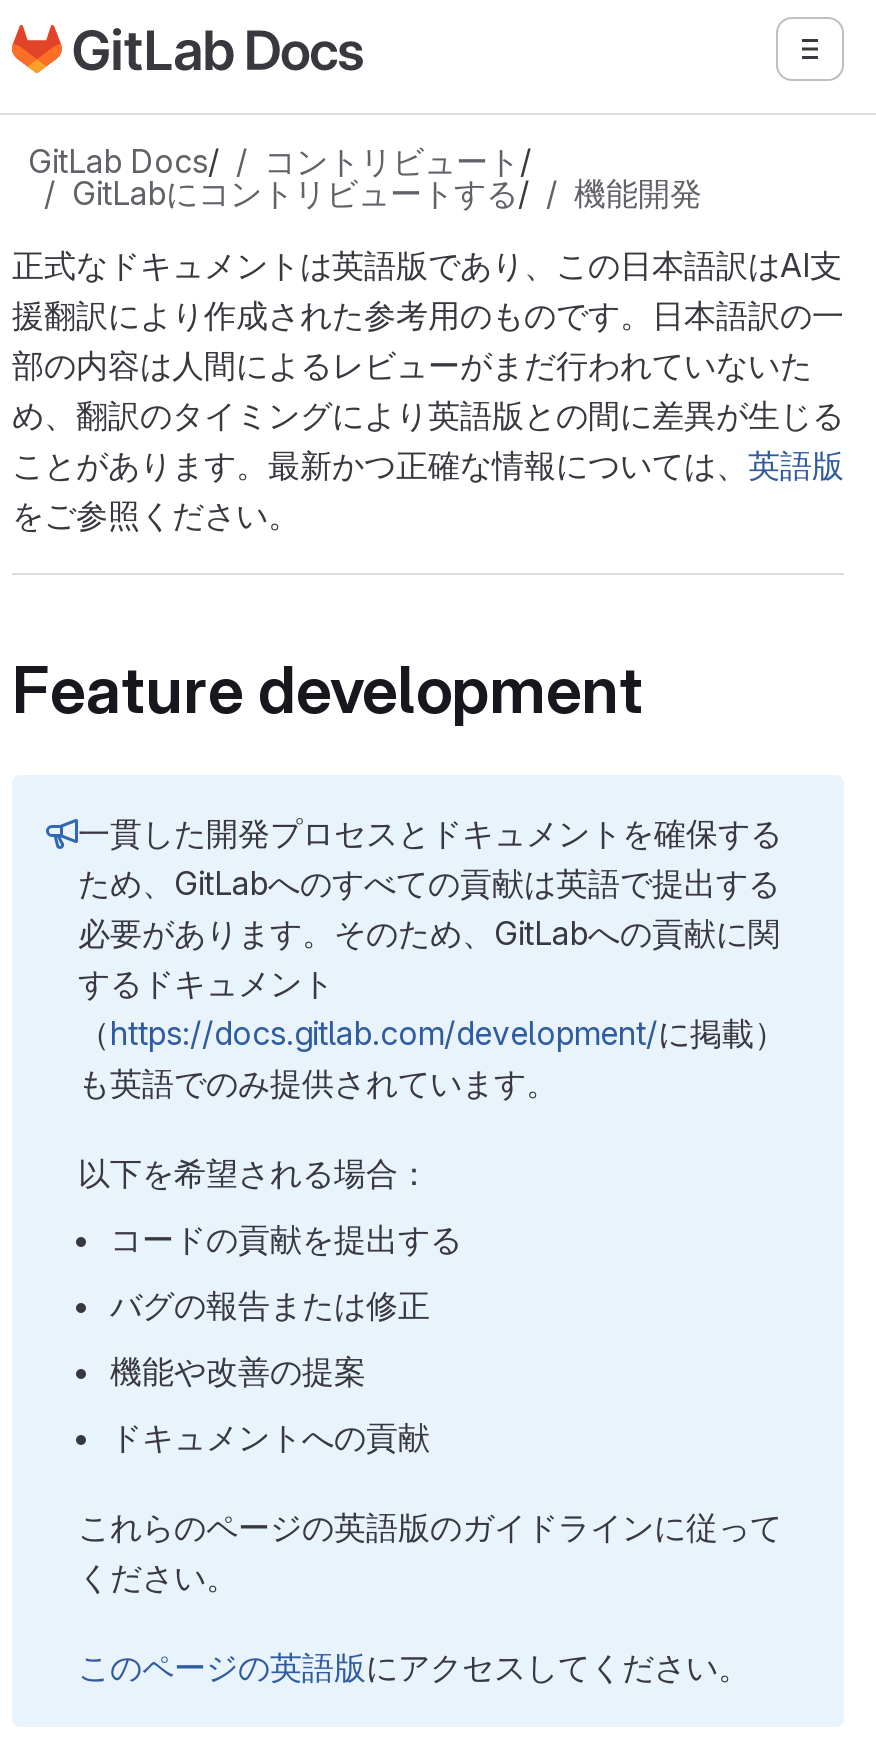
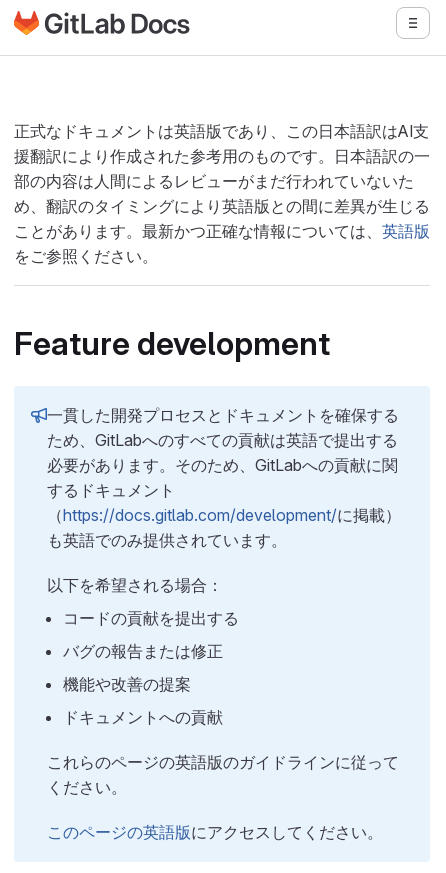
- GitLab Docs/
- コントリビュート/
- GitLabにコントリビュートする/
- 機能開発
